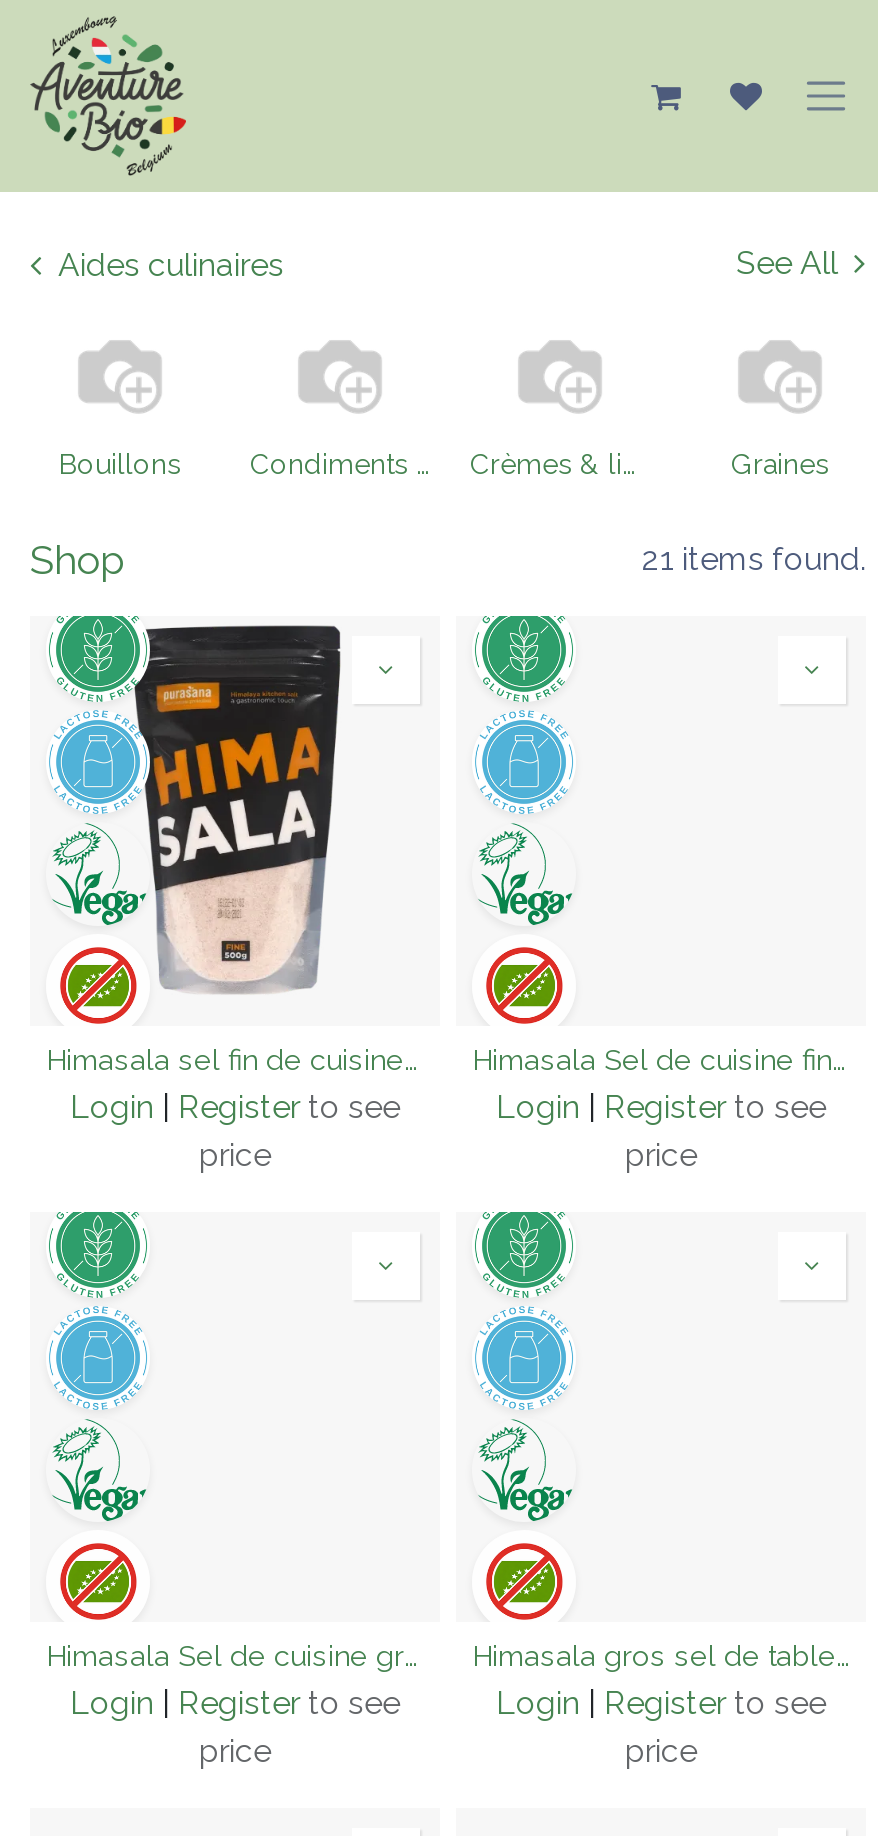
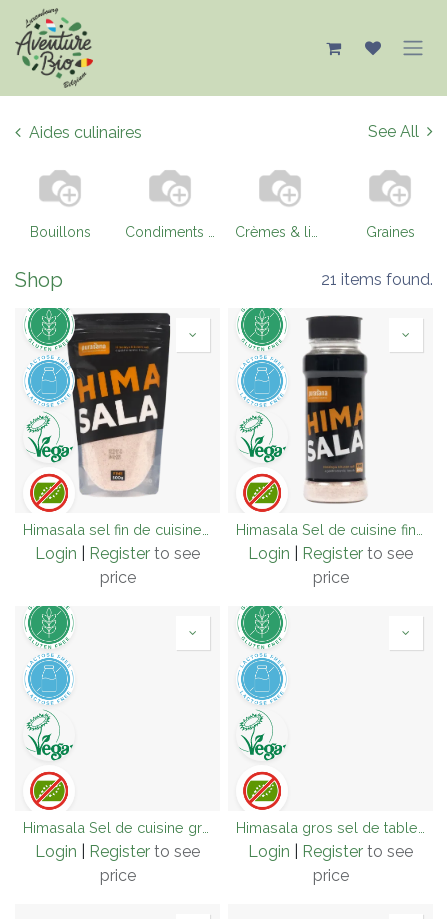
+ [image]
